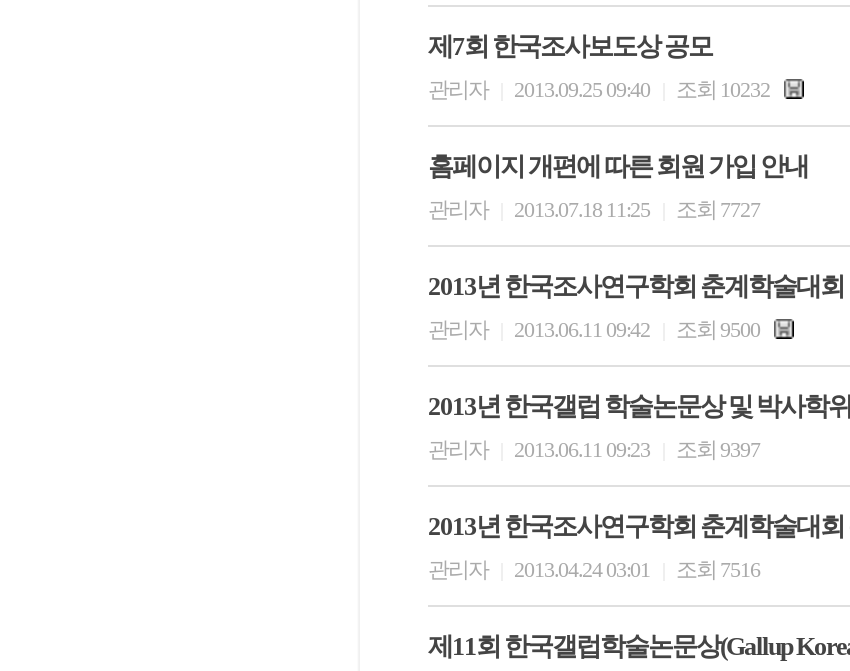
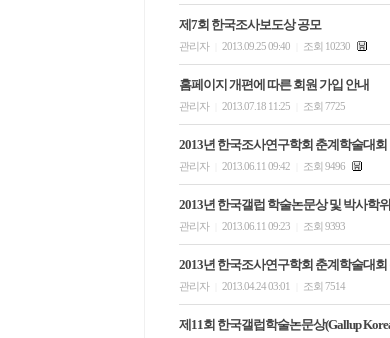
- 관리자 2013.09.25 09:40 조회 10232
+ 관리자 2013.09.25 09:40 조회 10230

- 관리자 2013.07.18 11:25 조회 7727
+ 관리자 2013.07.18 11:25 조회 7725

- 관리자 2013.06.11 09:42 조회 9500
+ 관리자 2013.06.11 09:42 조회 9496

- 관리자 2013.06.11 09:23 조회 9397
+ 관리자 2013.06.11 09:23 조회 9393

- 관리자 2013.04.24 03:01 조회 7516
+ 관리자 2013.04.24 03:01 조회 7514
